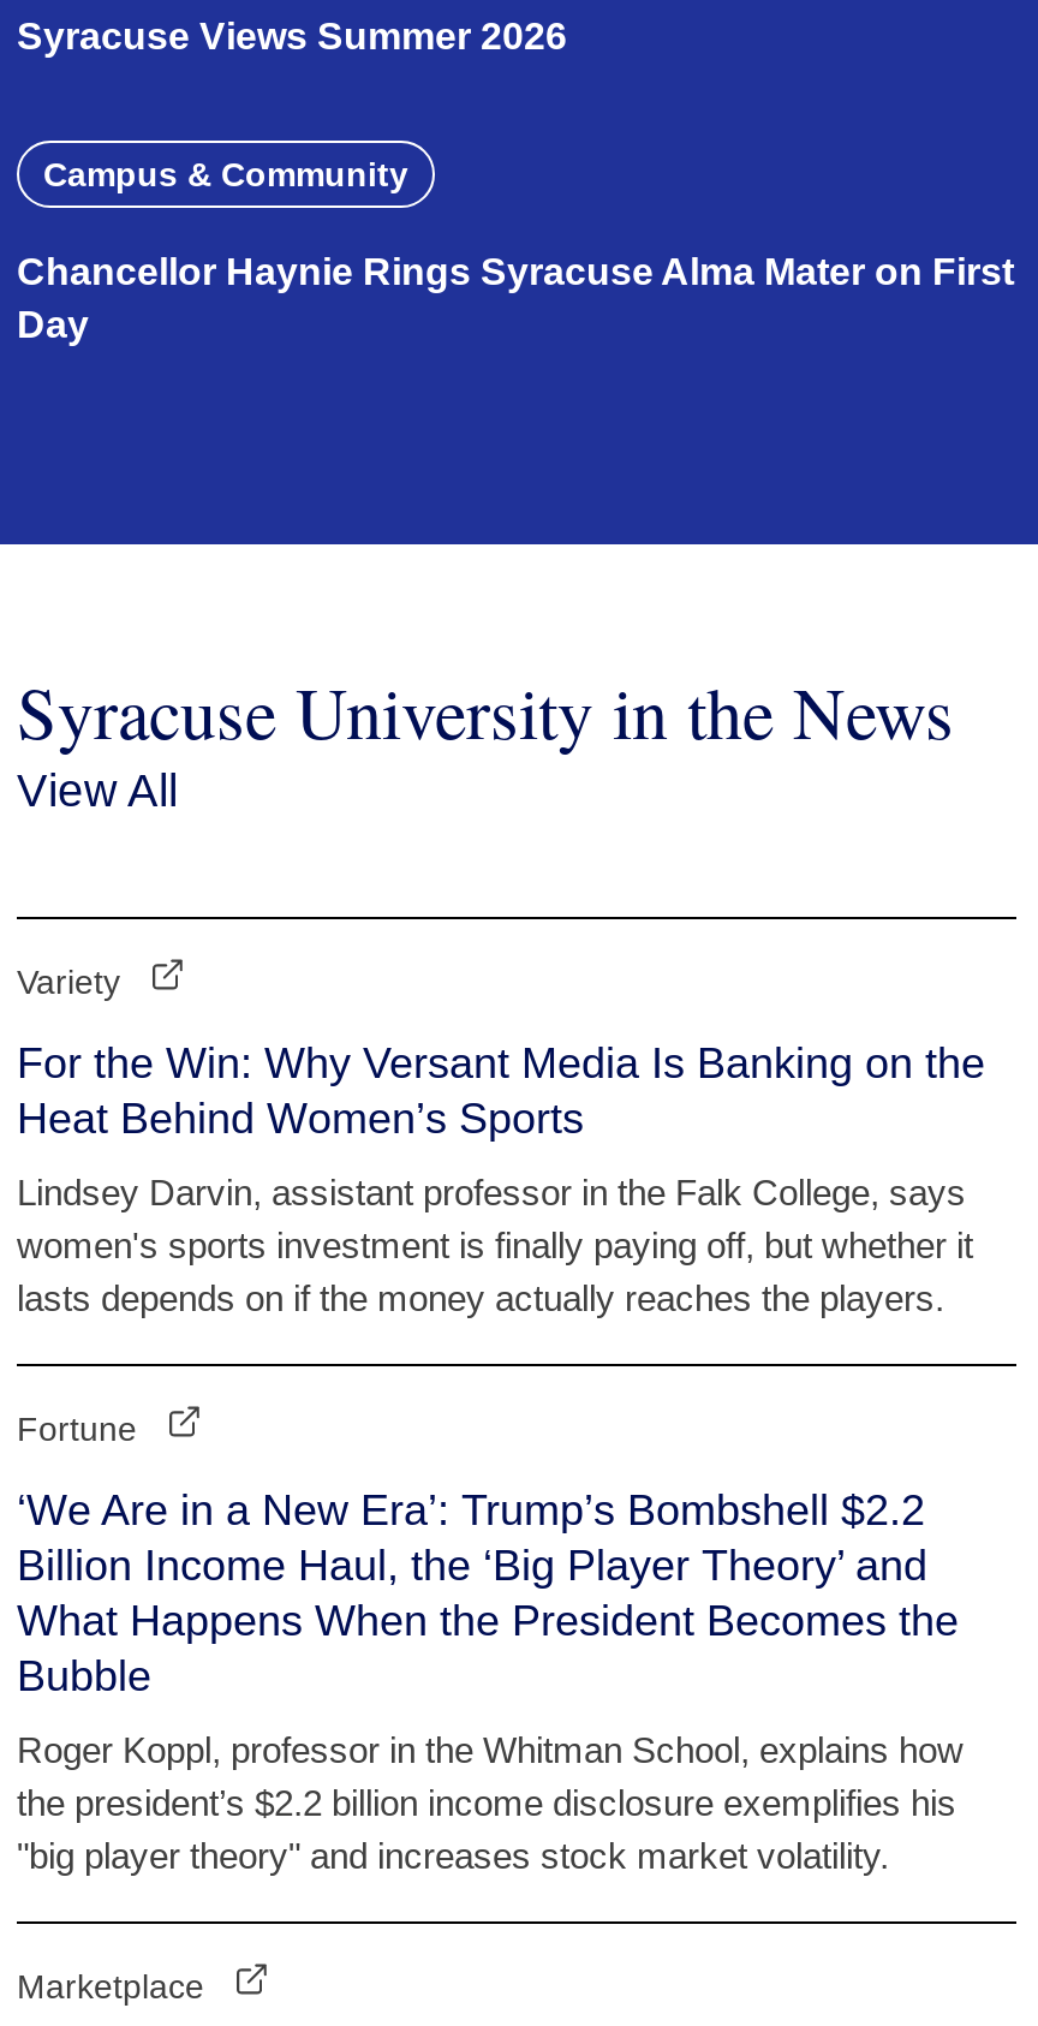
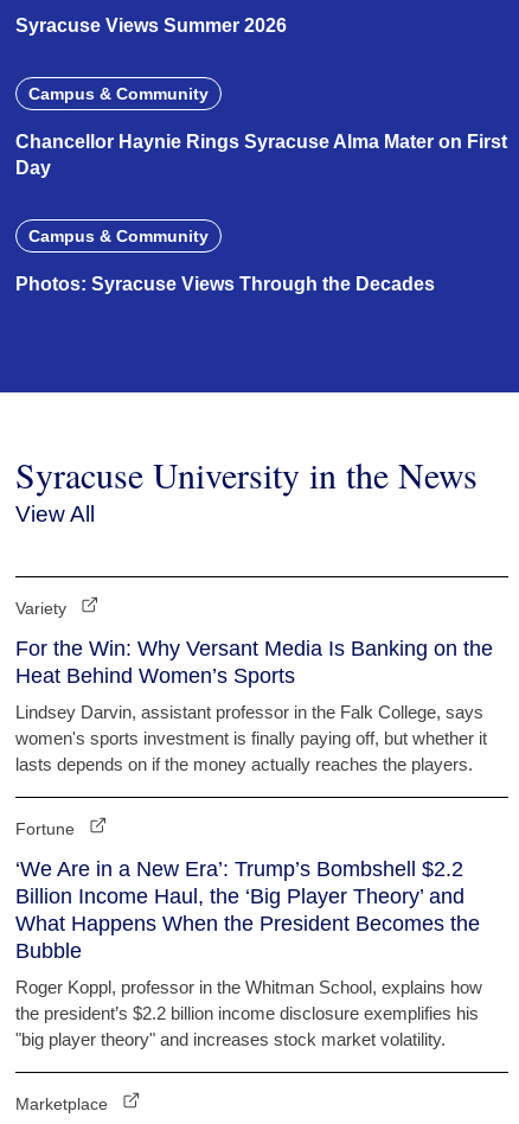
+ Campus & Community
+ Photos: Syracuse Views Through the Decades
